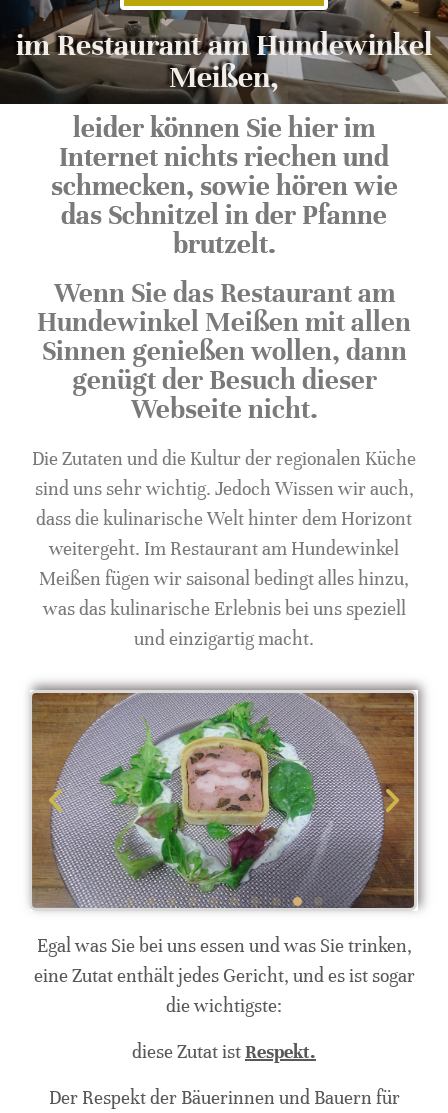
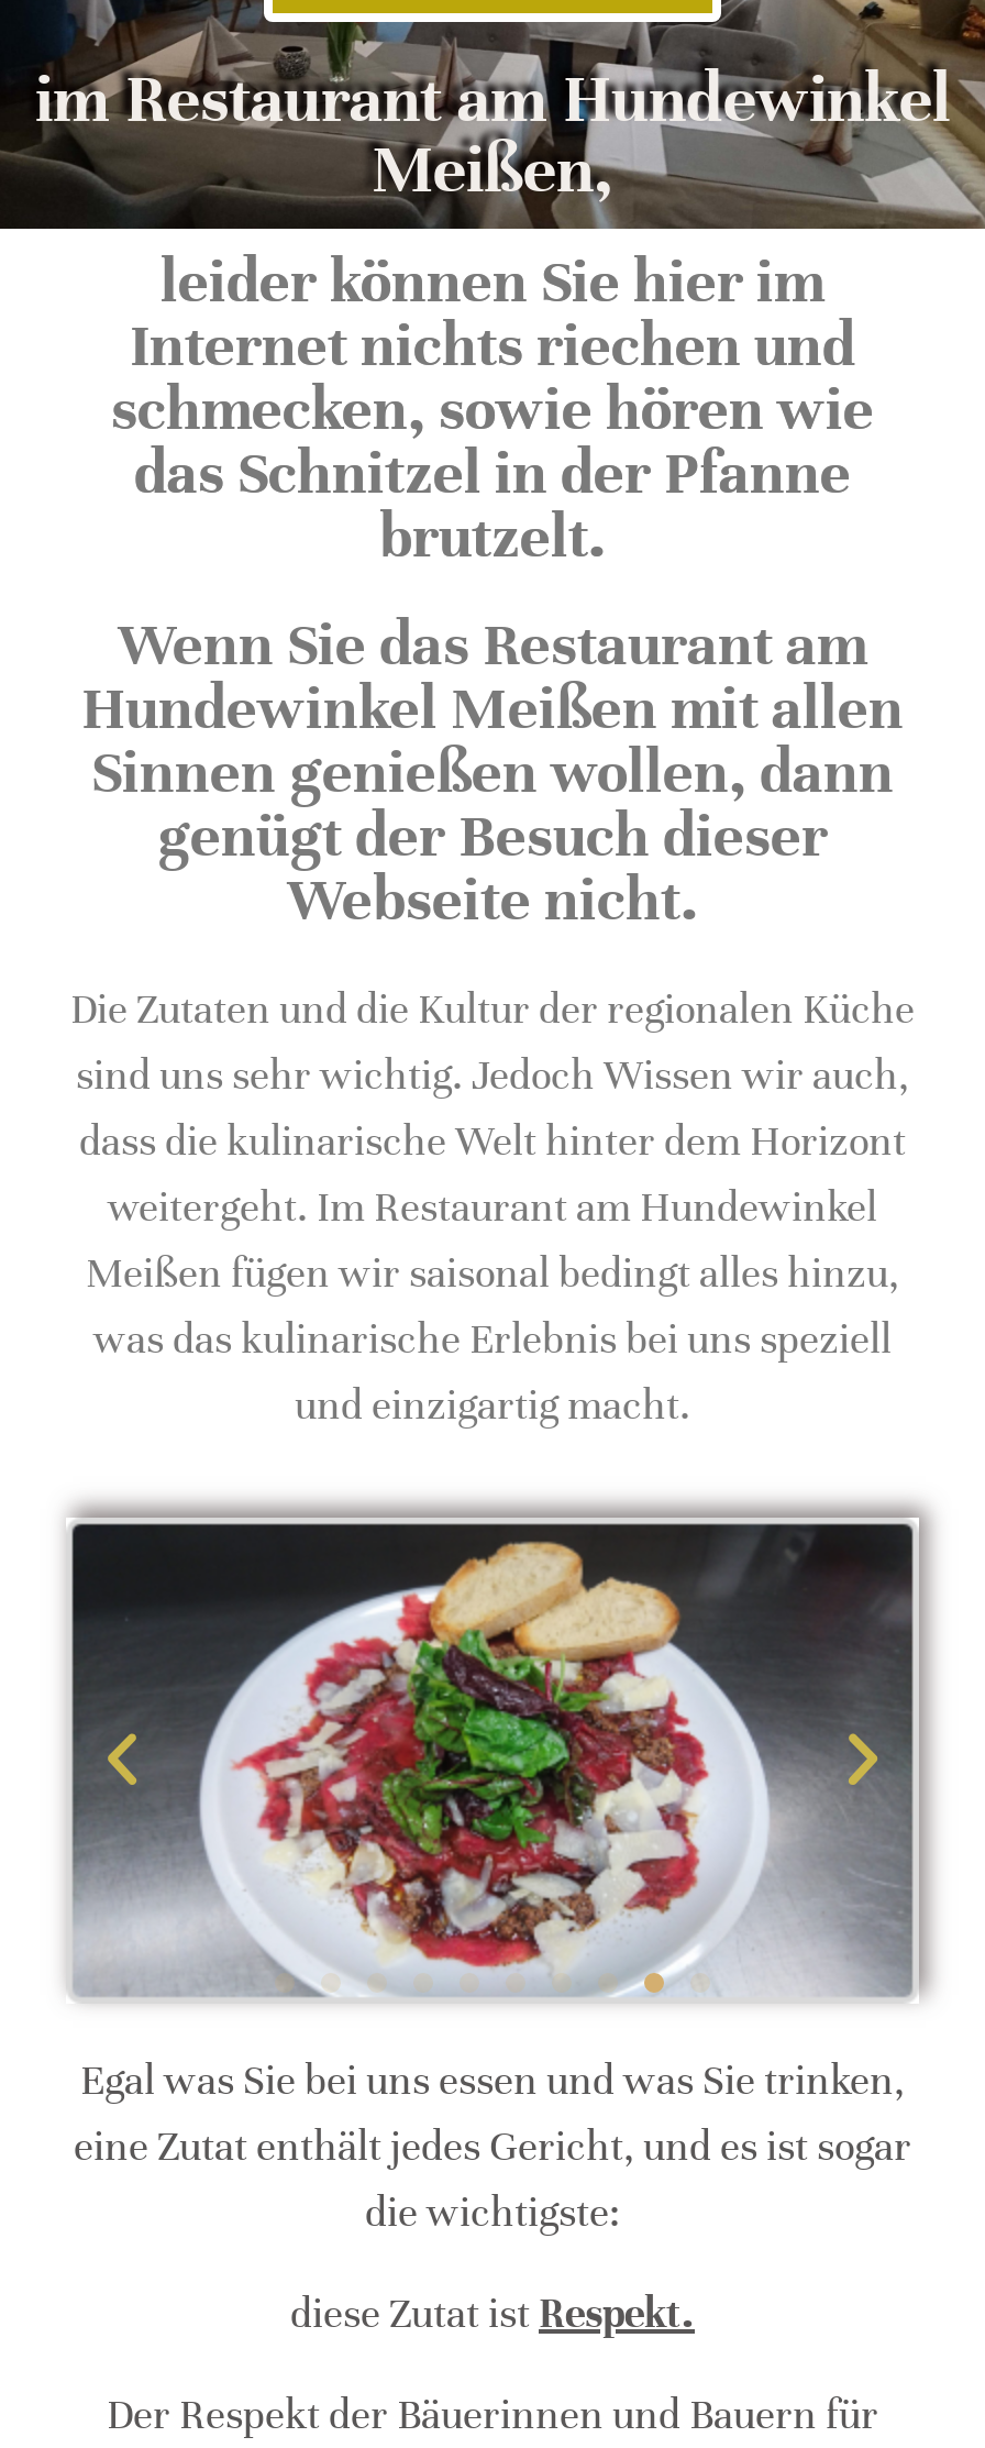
- [image]
+ [image]
